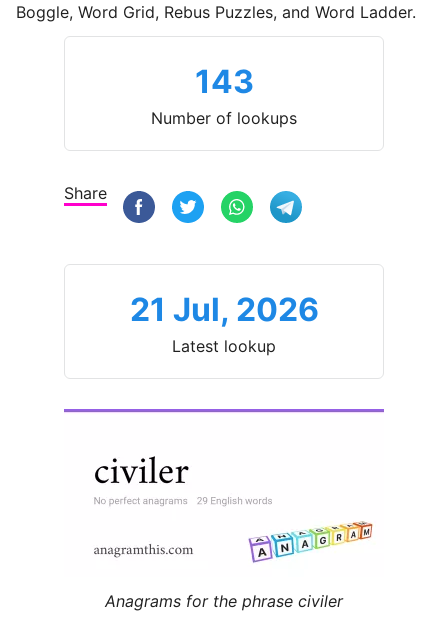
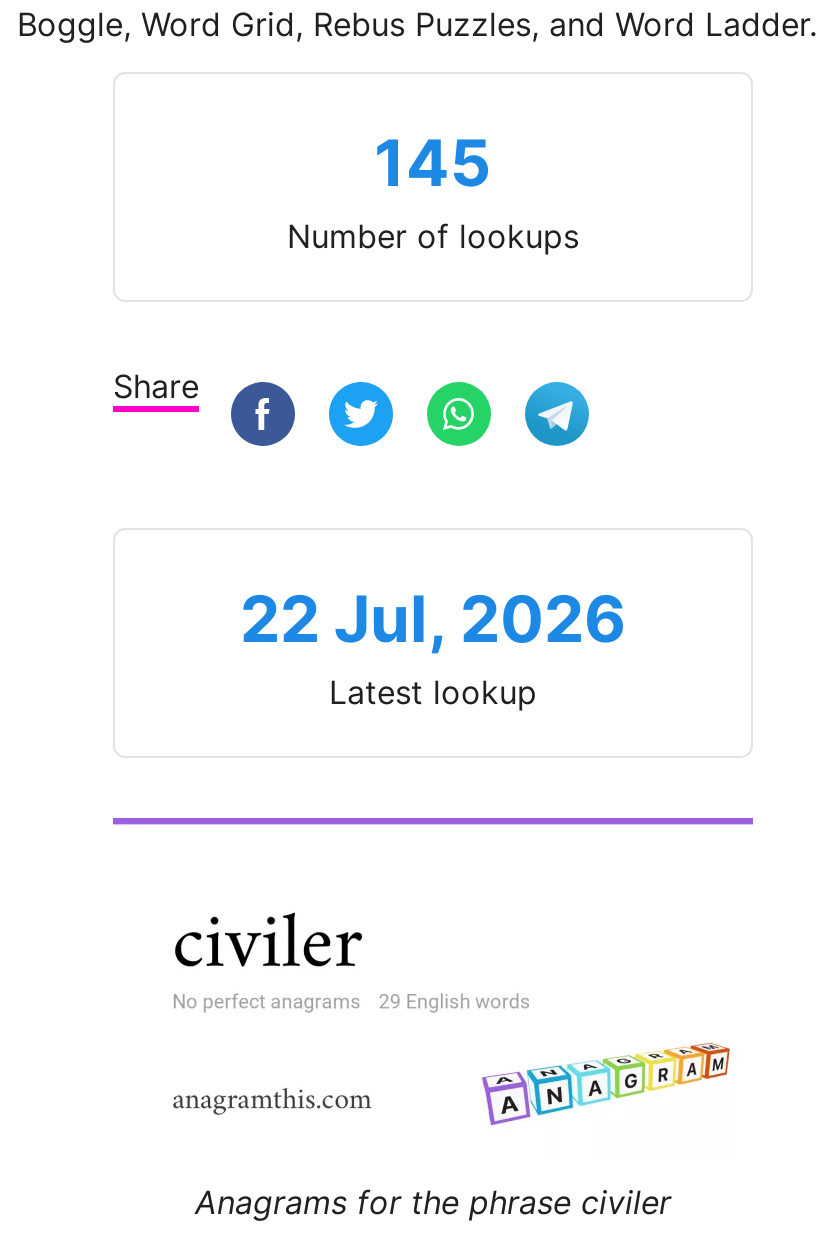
- 143
+ 145

- 21 Jul, 2026
+ 22 Jul, 2026
